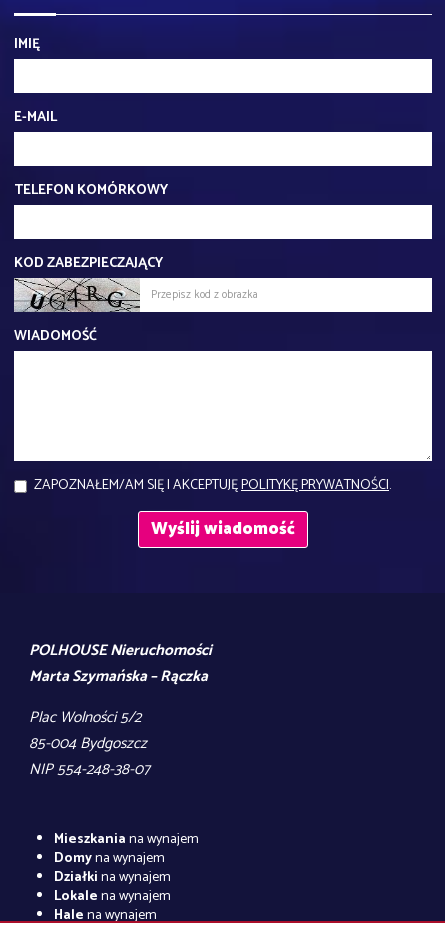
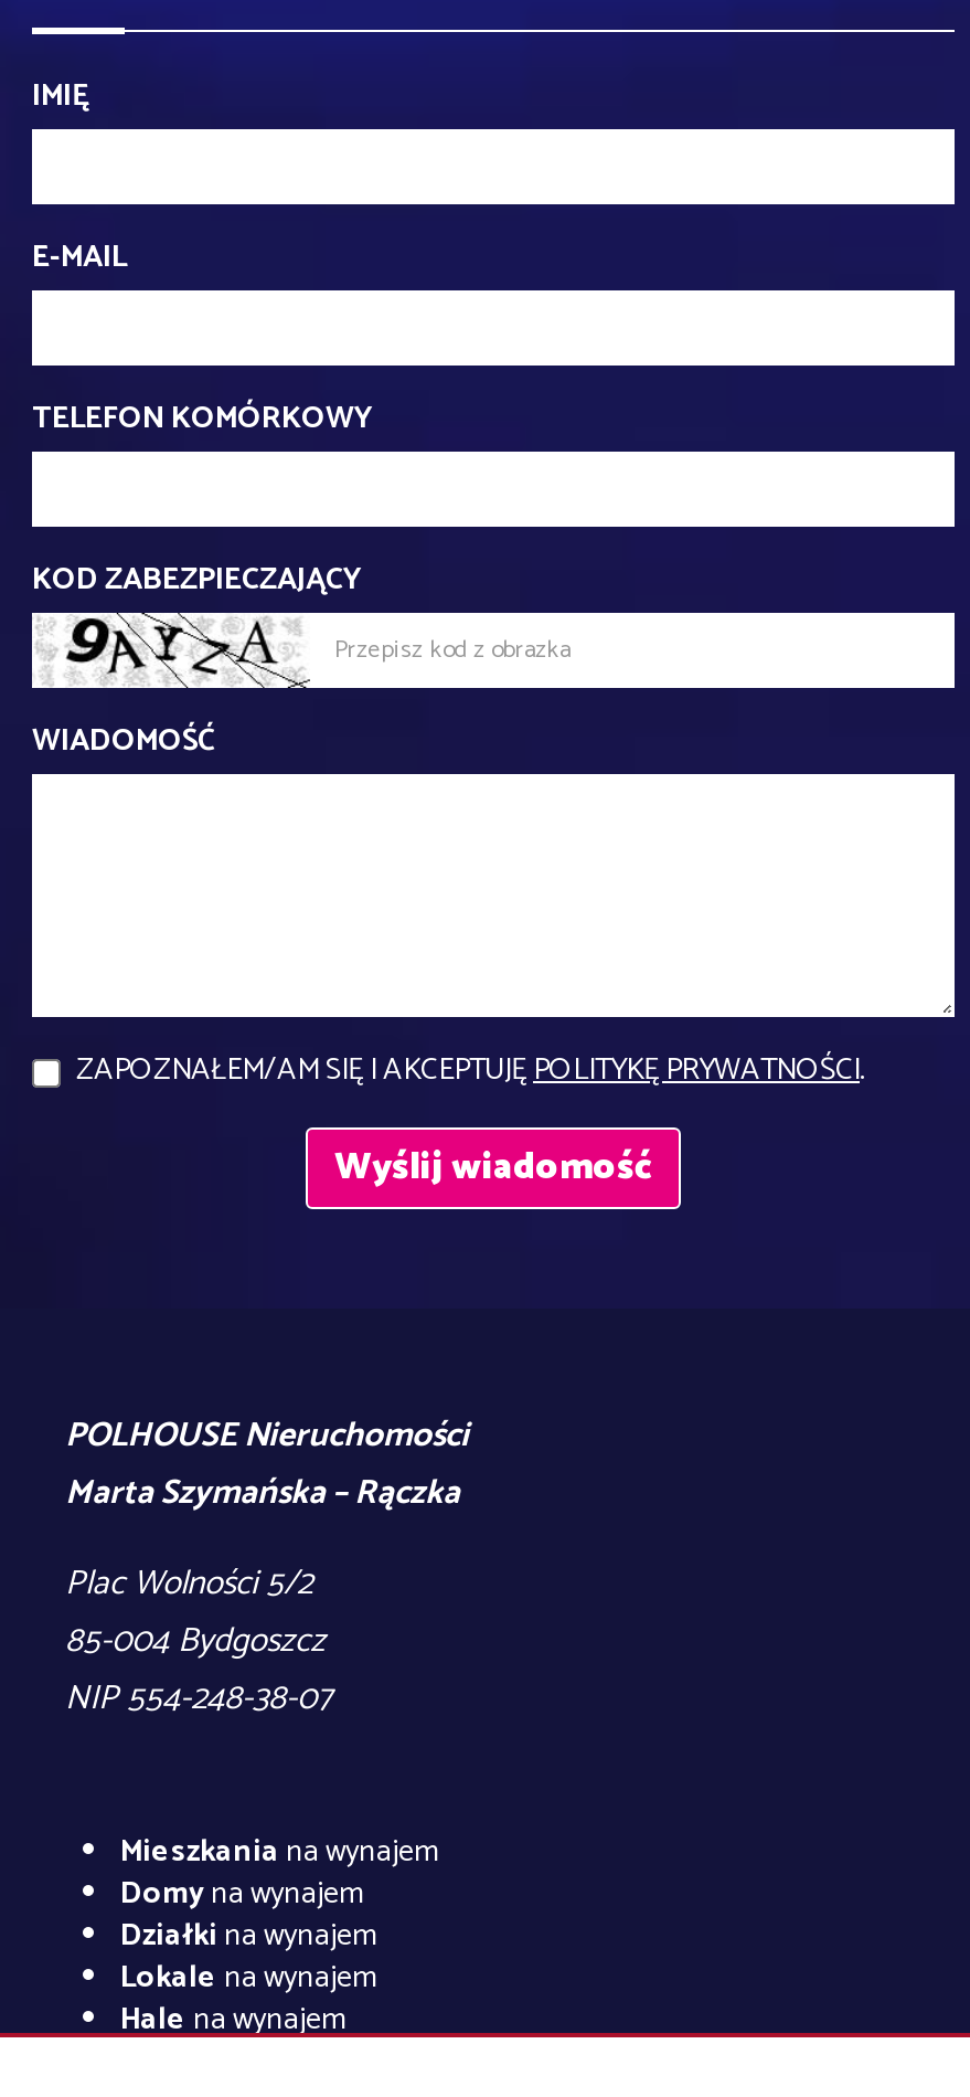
- [image]
+ [image]
